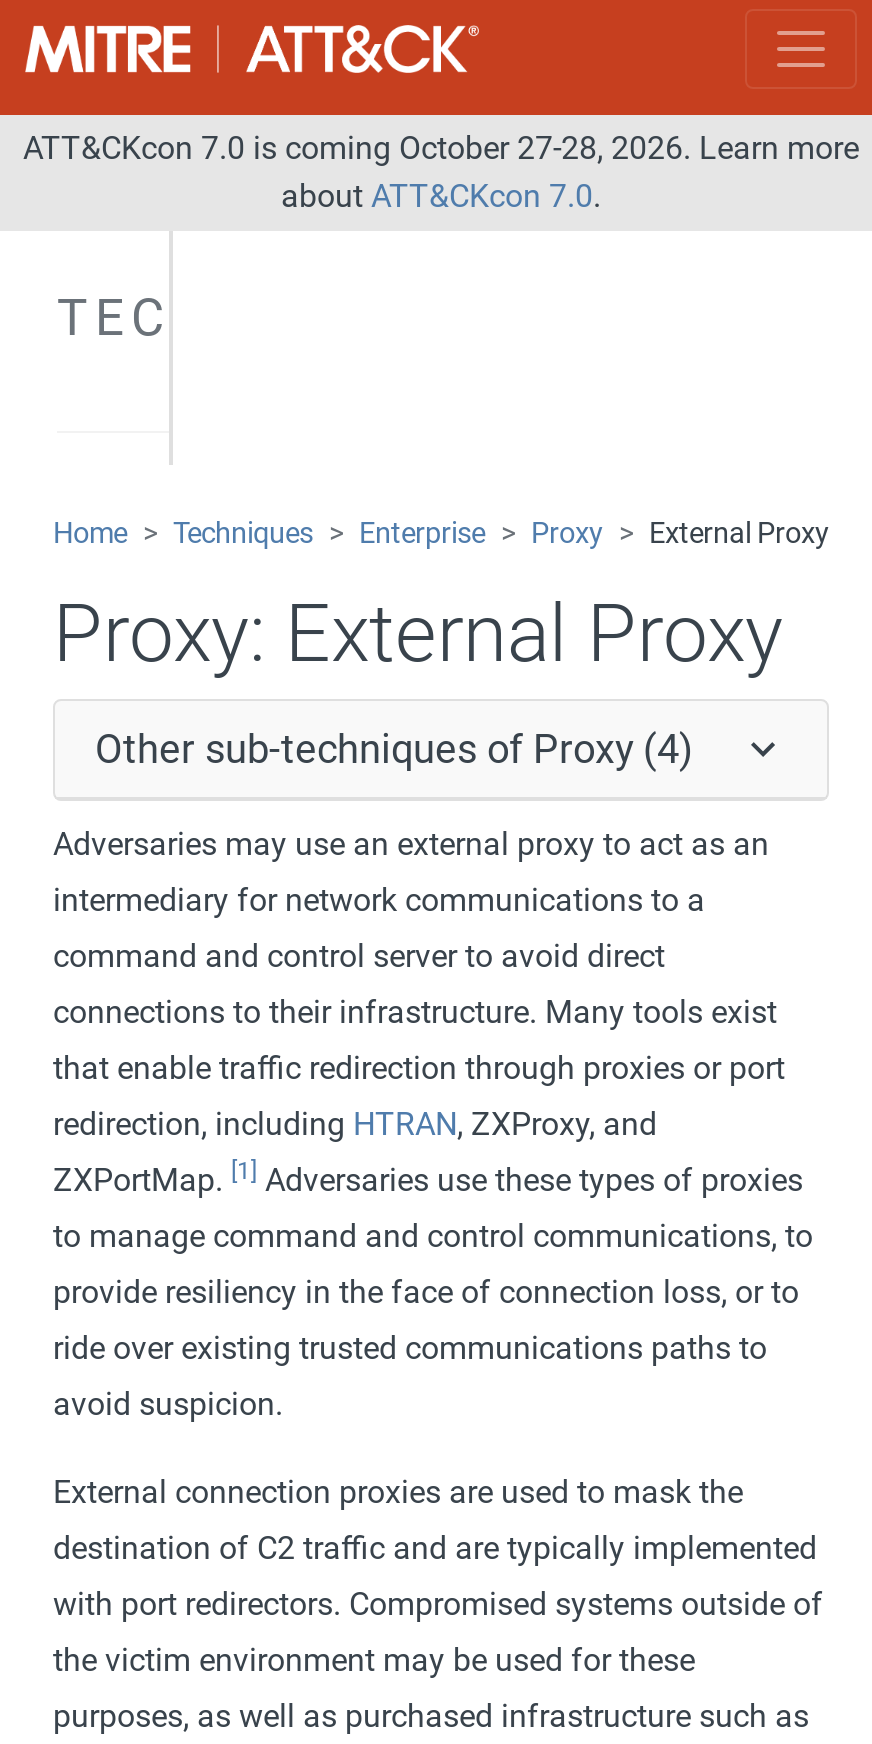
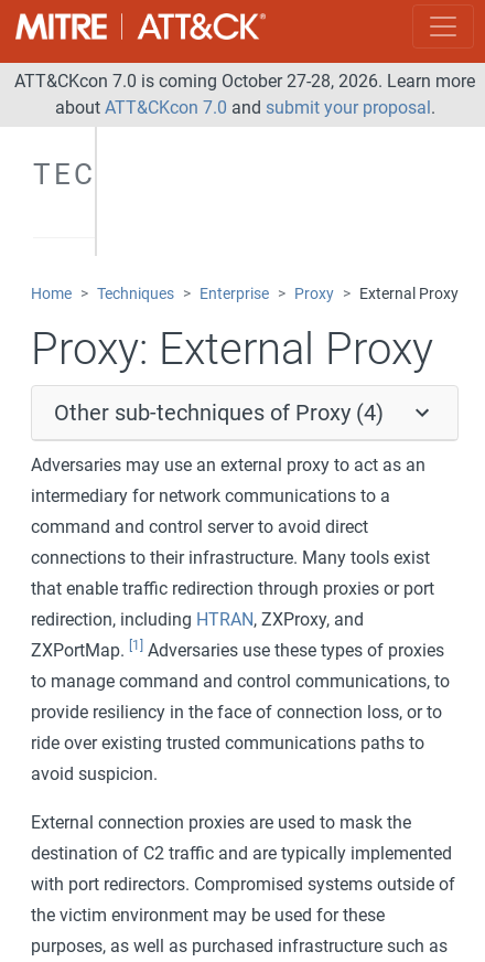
- about ATT&CKcon 7.0.
+ about ATT&CKcon 7.0 and submit your proposal.
